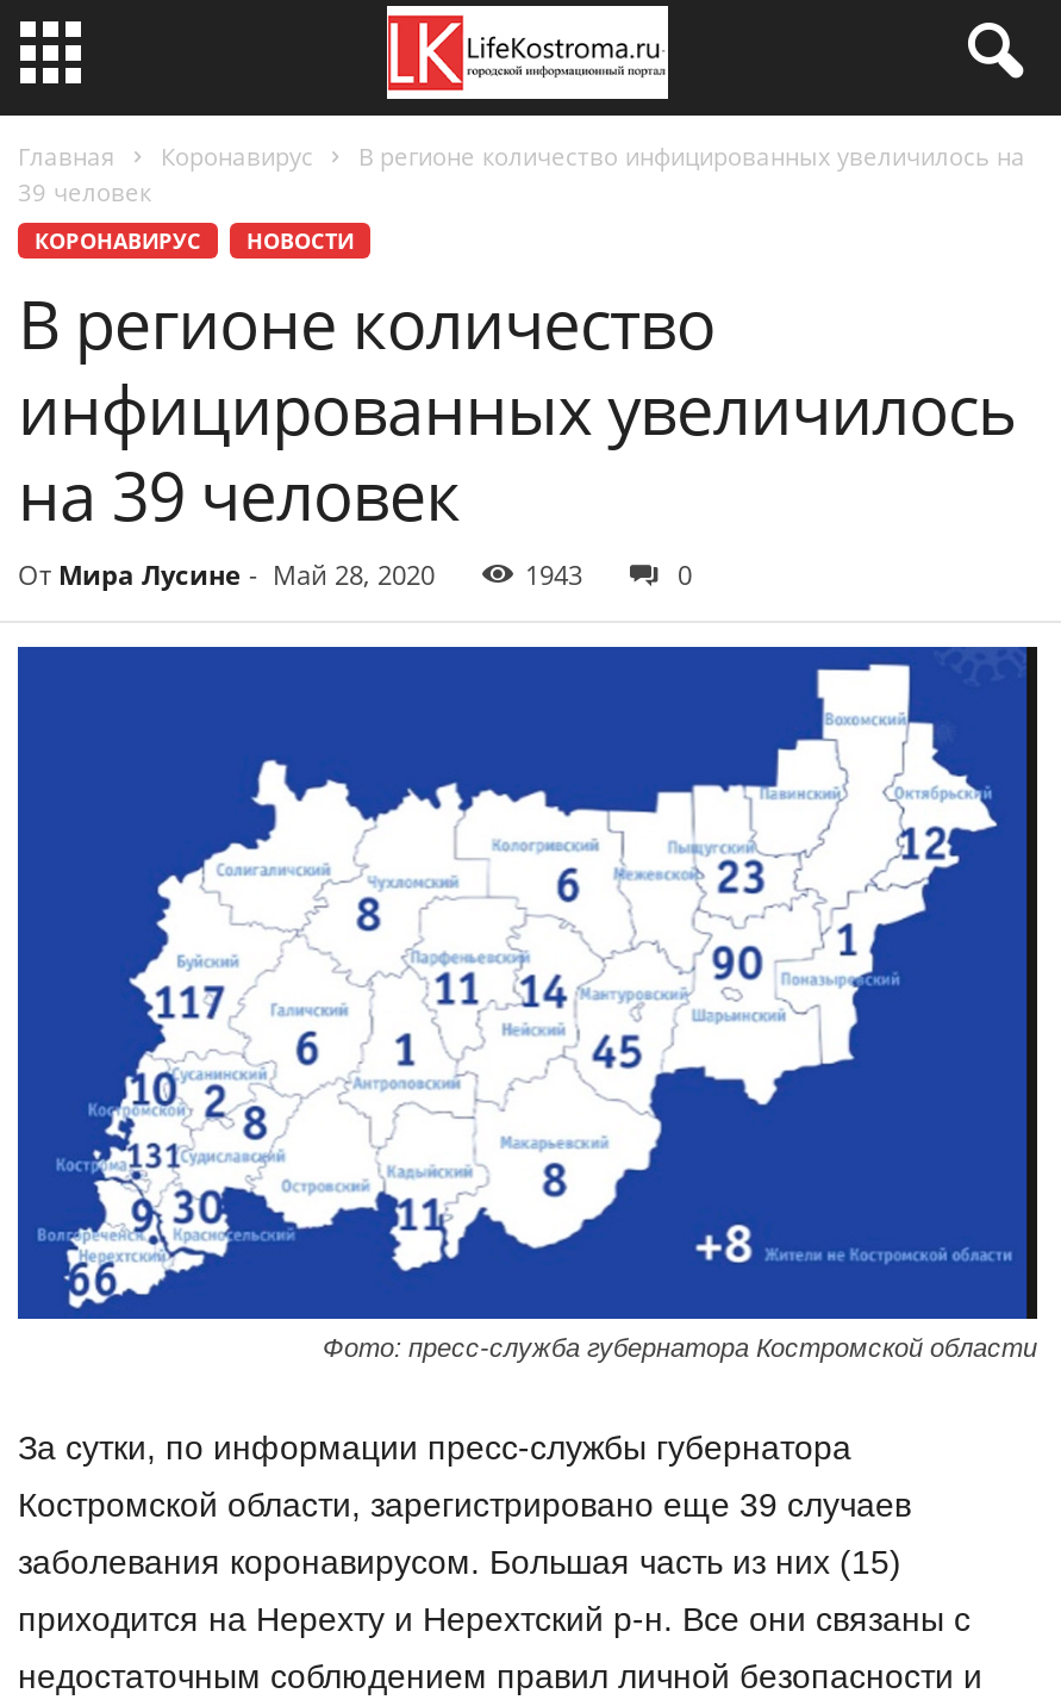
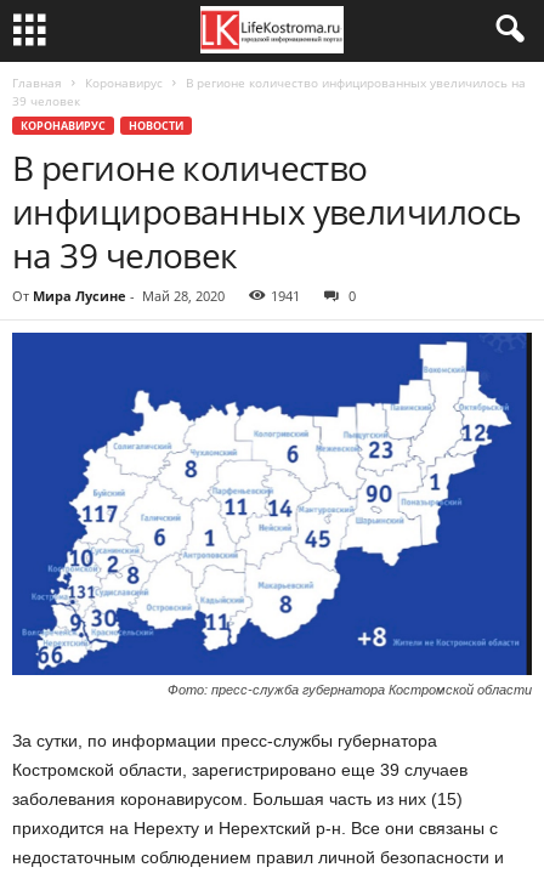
- 1943
+ 1941
